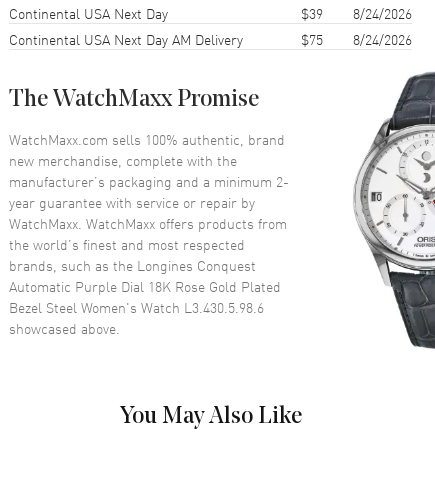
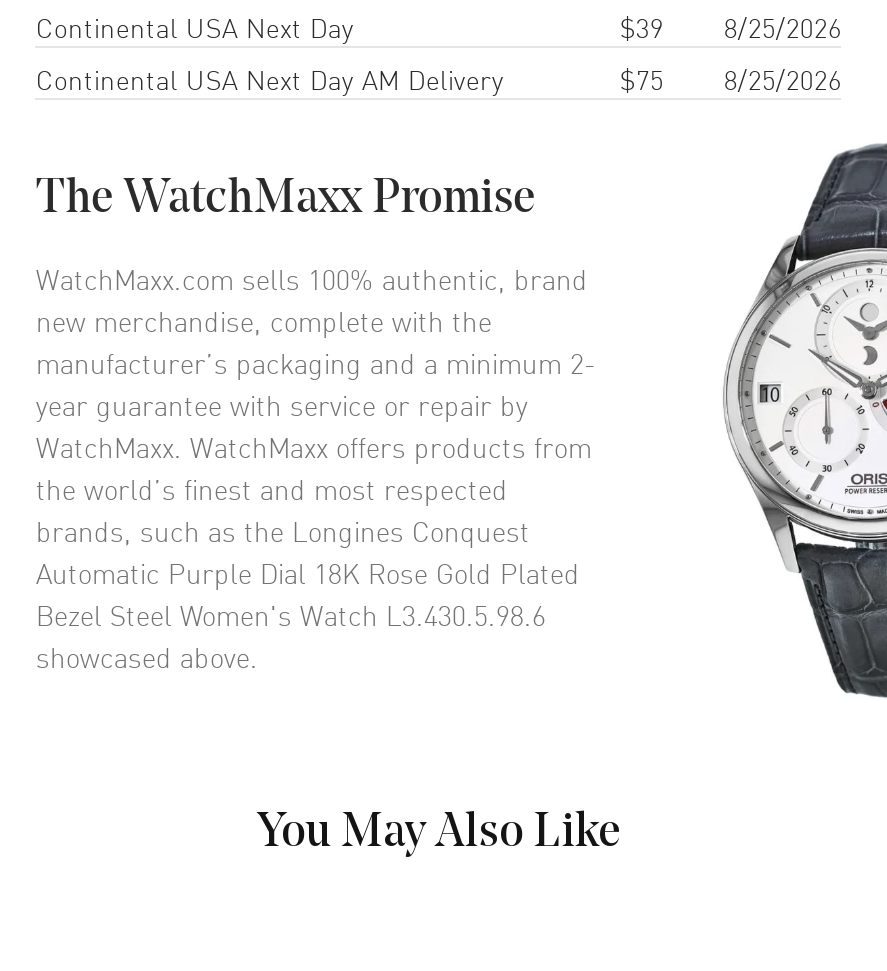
- $39 8/24/2026
+ $39 8/25/2026

- $75 8/24/2026
+ $75 8/25/2026
